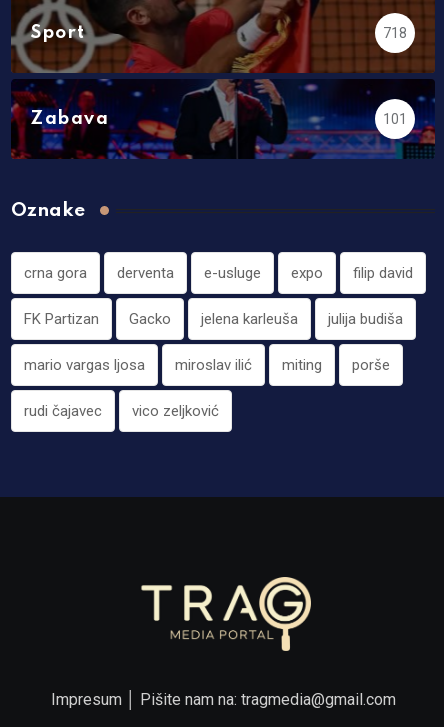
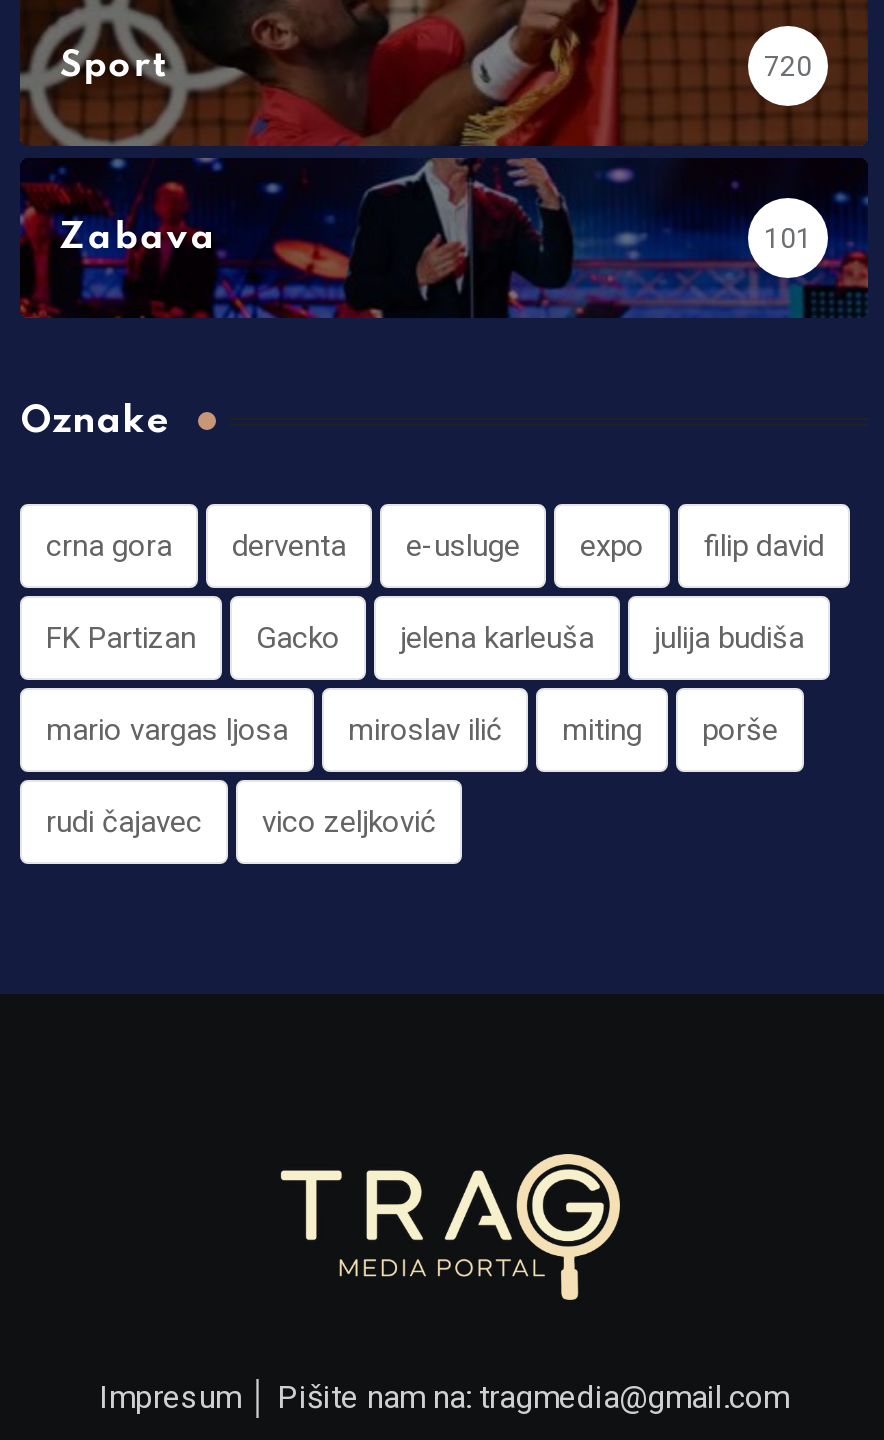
- 718
+ 720
